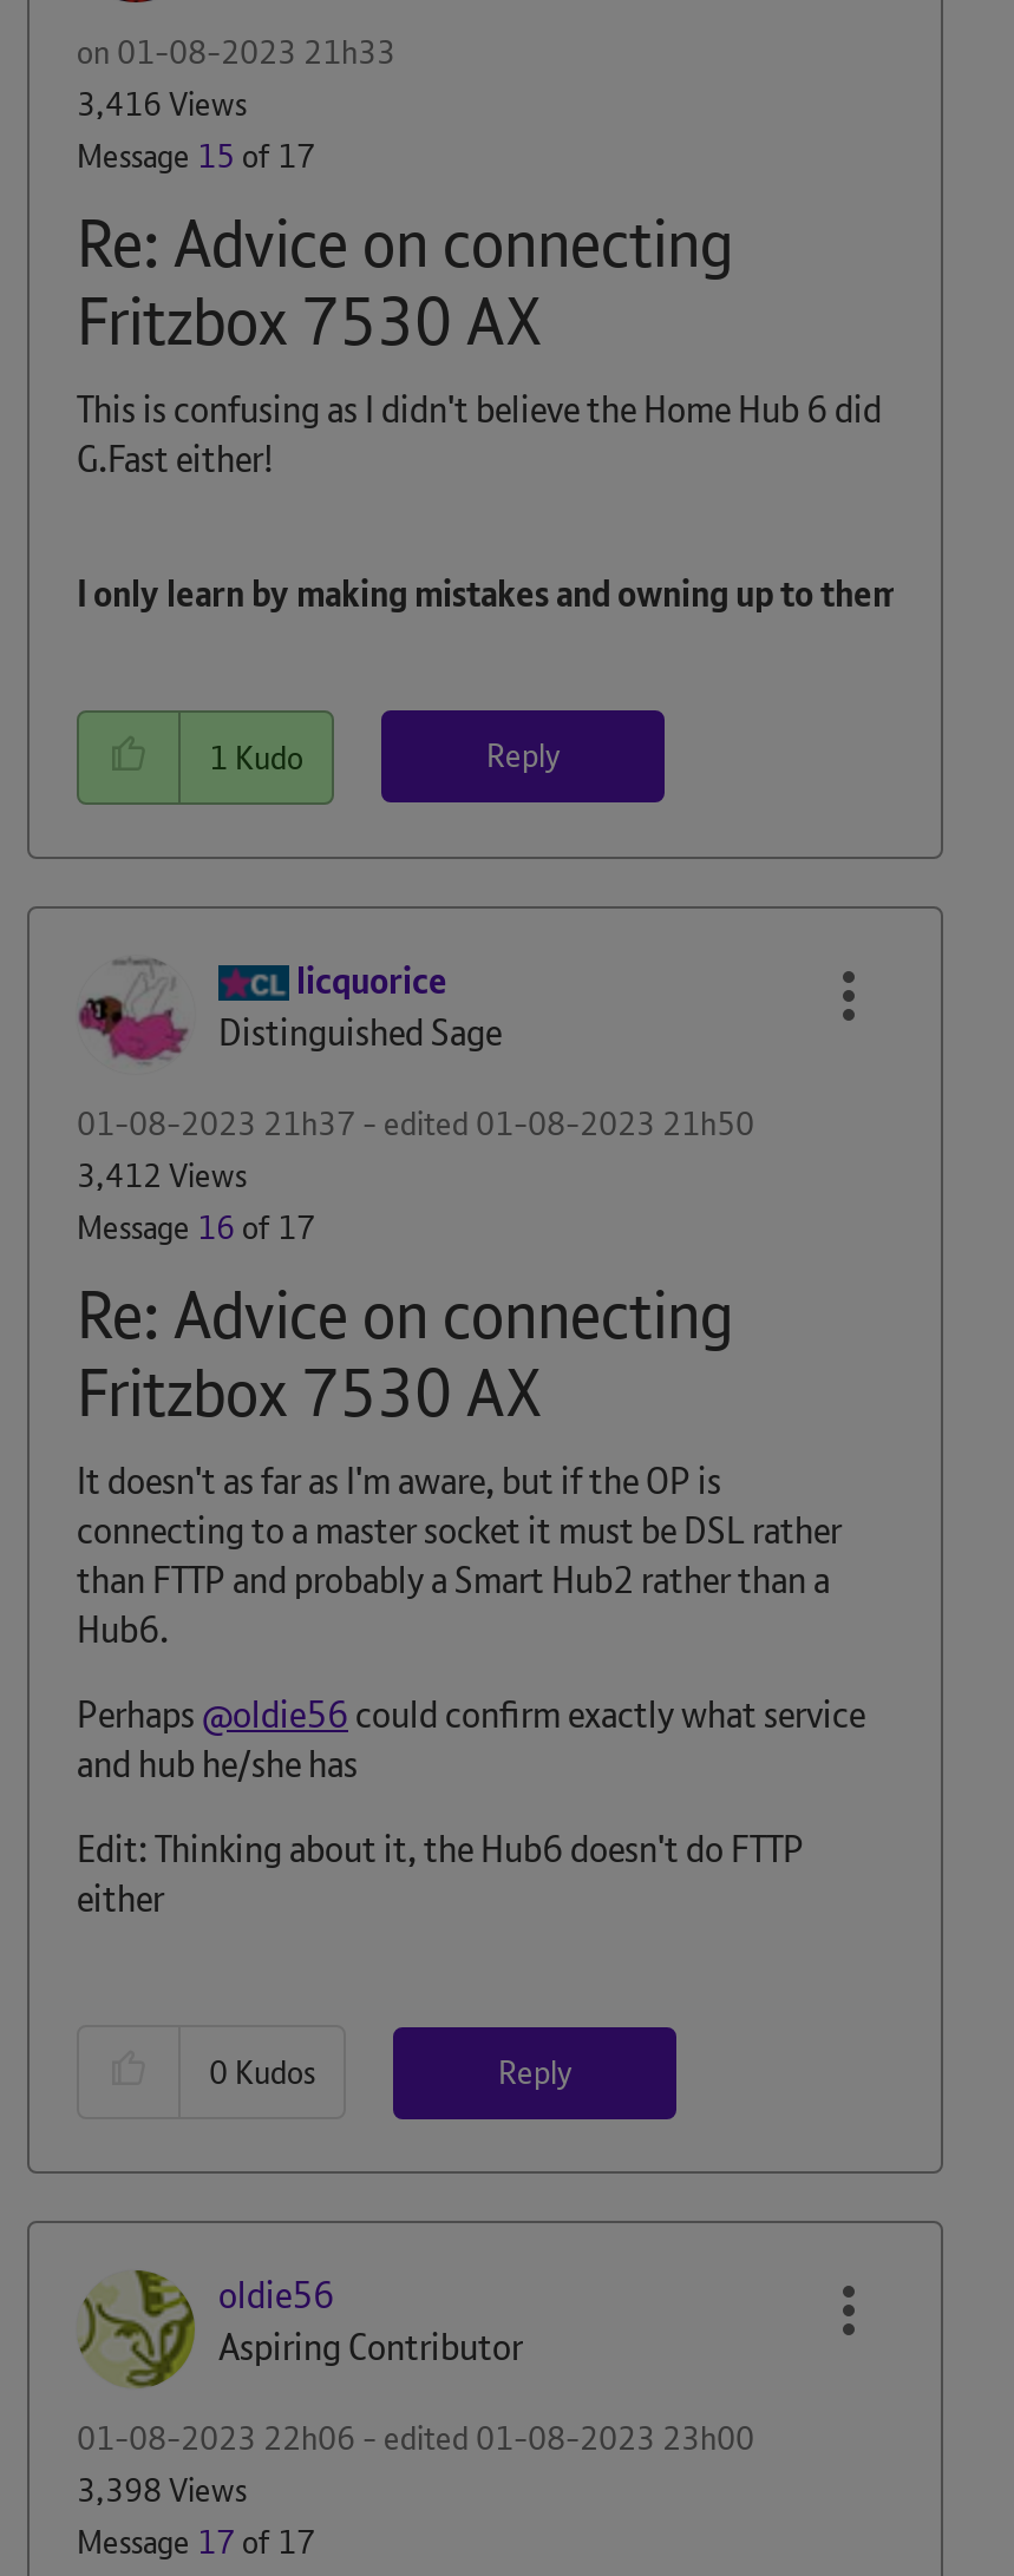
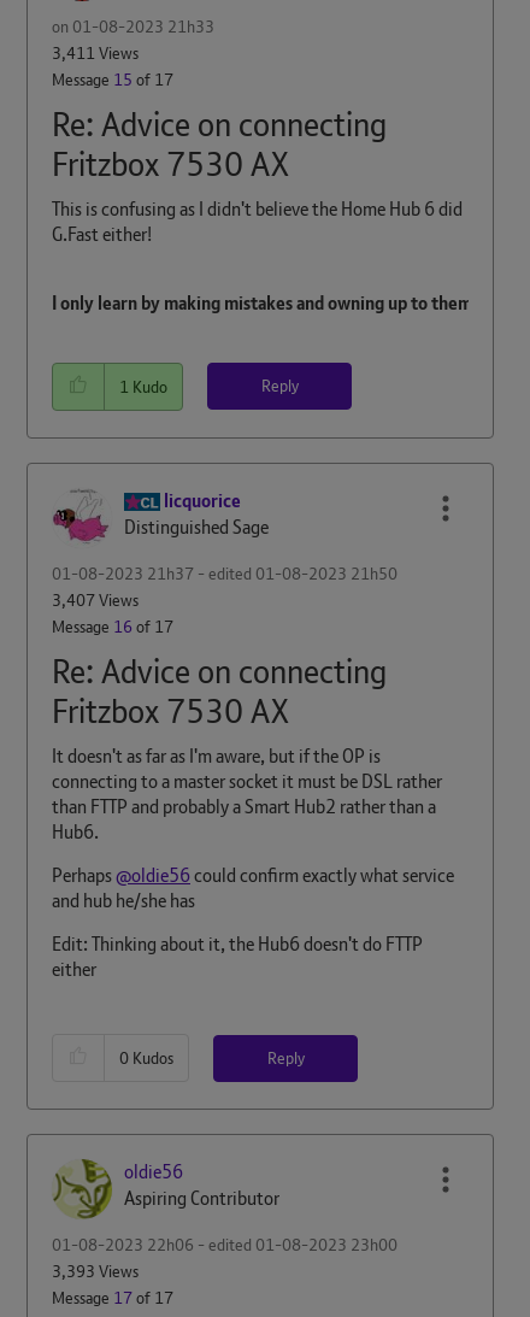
- 3,416 Views
+ 3,411 Views

- 3,412 Views
+ 3,407 Views

- 3,398 Views
+ 3,393 Views
